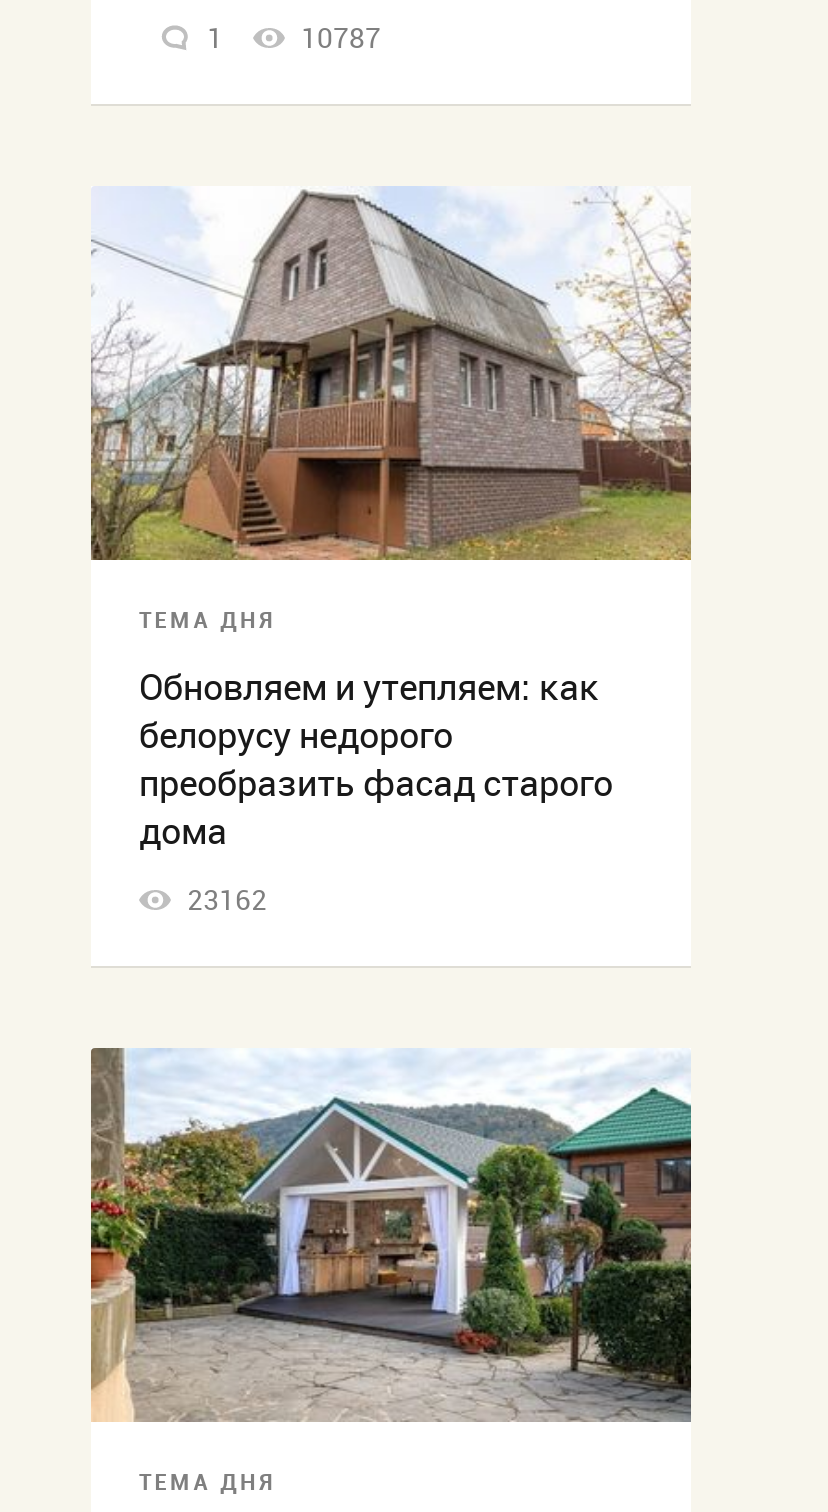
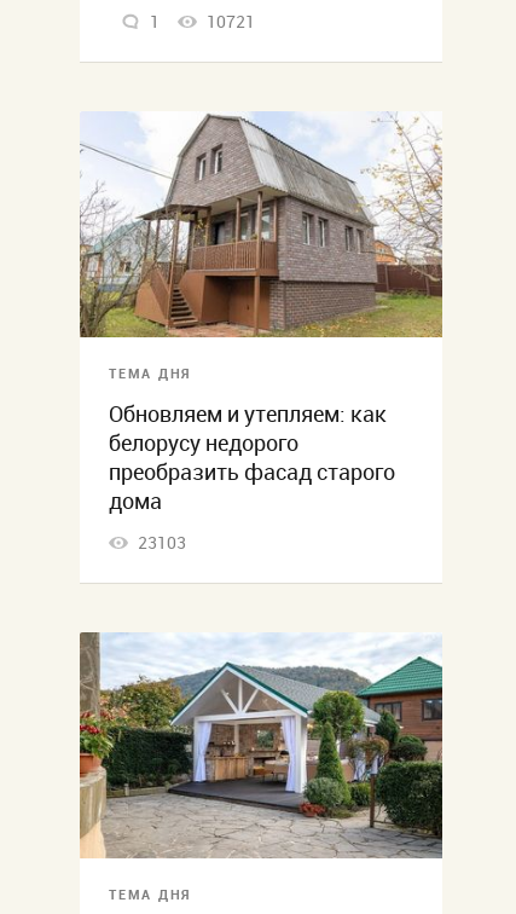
- 10787
+ 10721

- 23162
+ 23103
